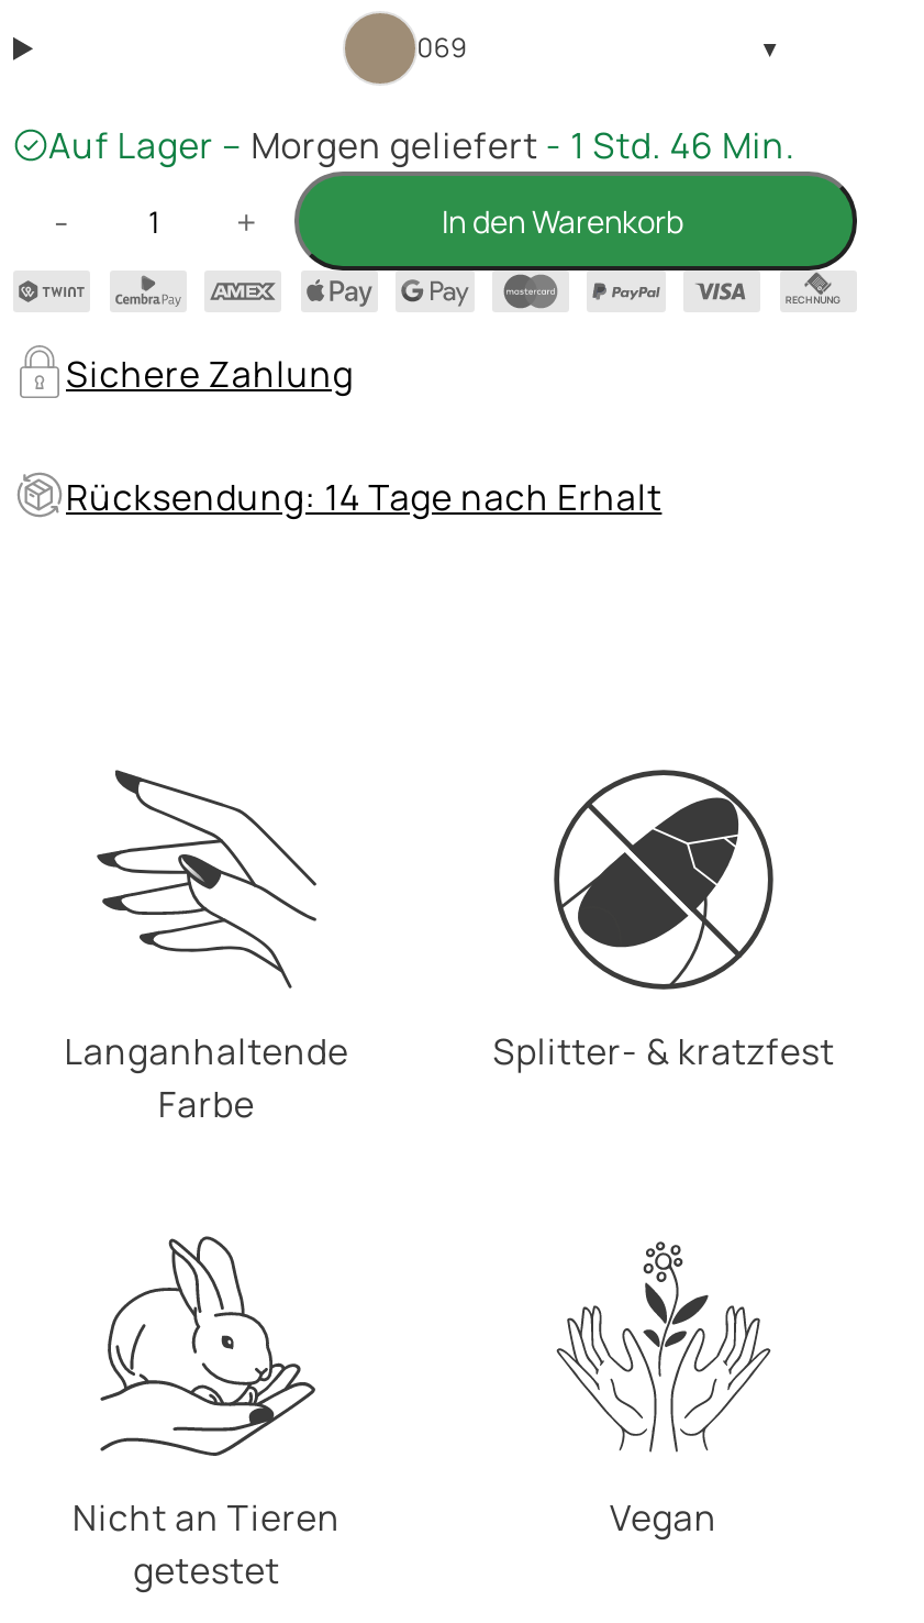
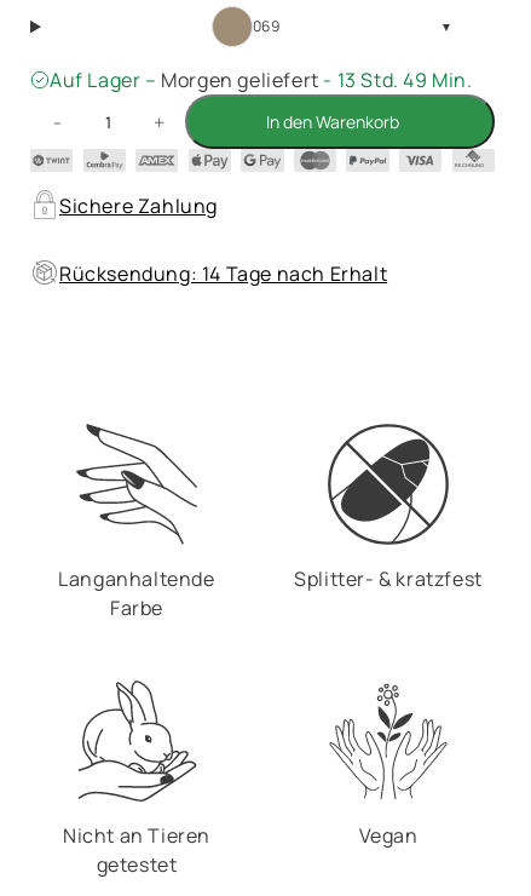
- Auf Lager – Morgen geliefert - 1 Std. 46 Min.
+ Auf Lager – Morgen geliefert - 13 Std. 49 Min.
